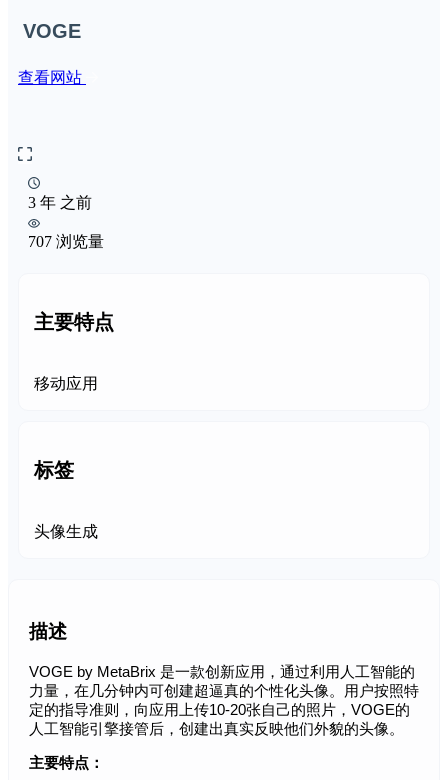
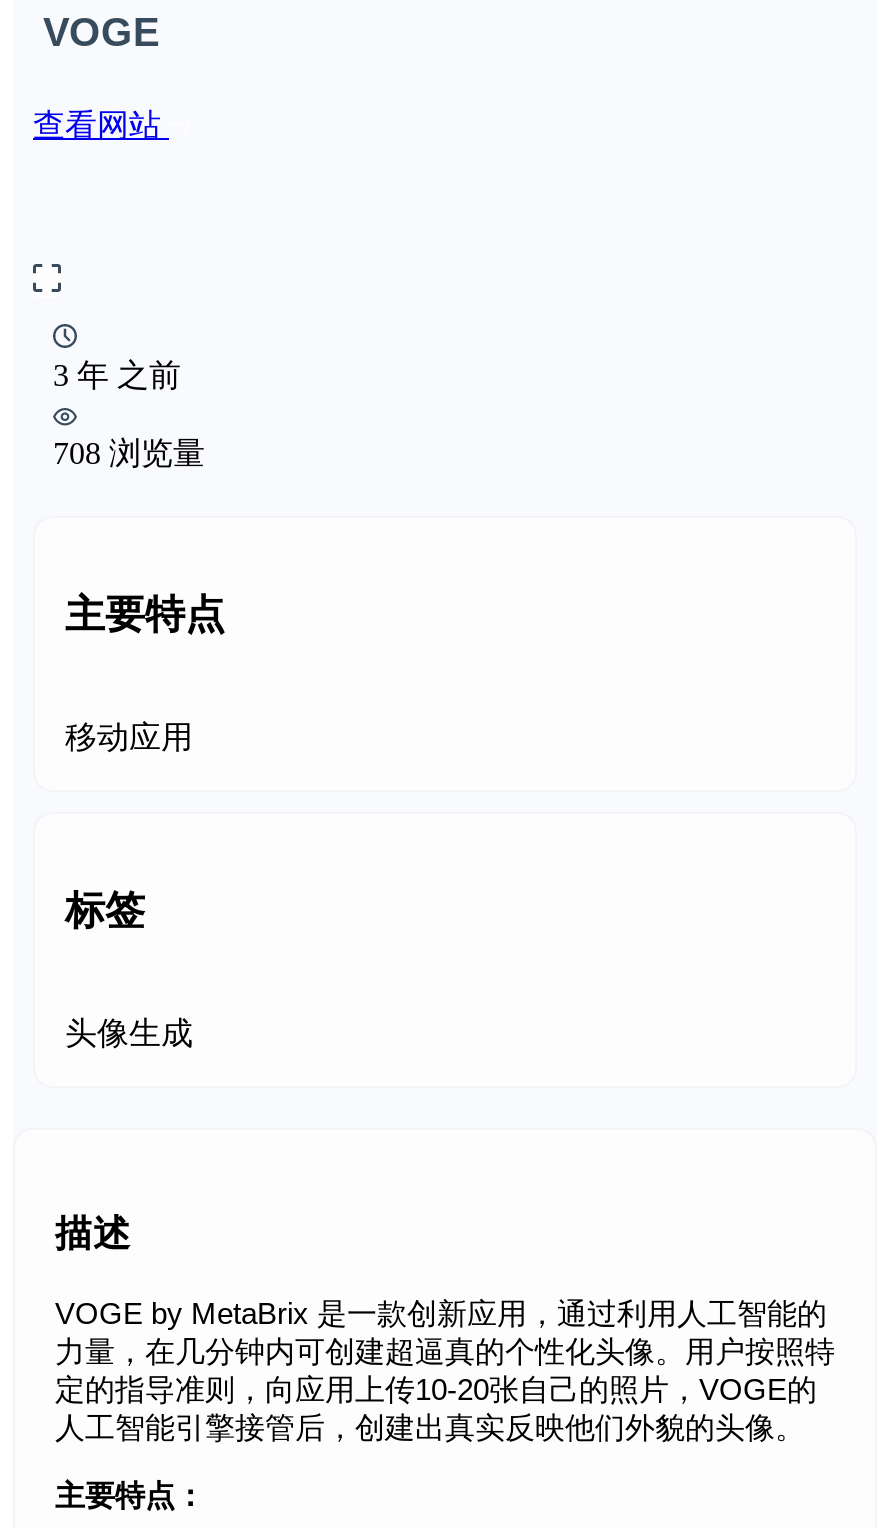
- 707 浏览量
+ 708 浏览量
